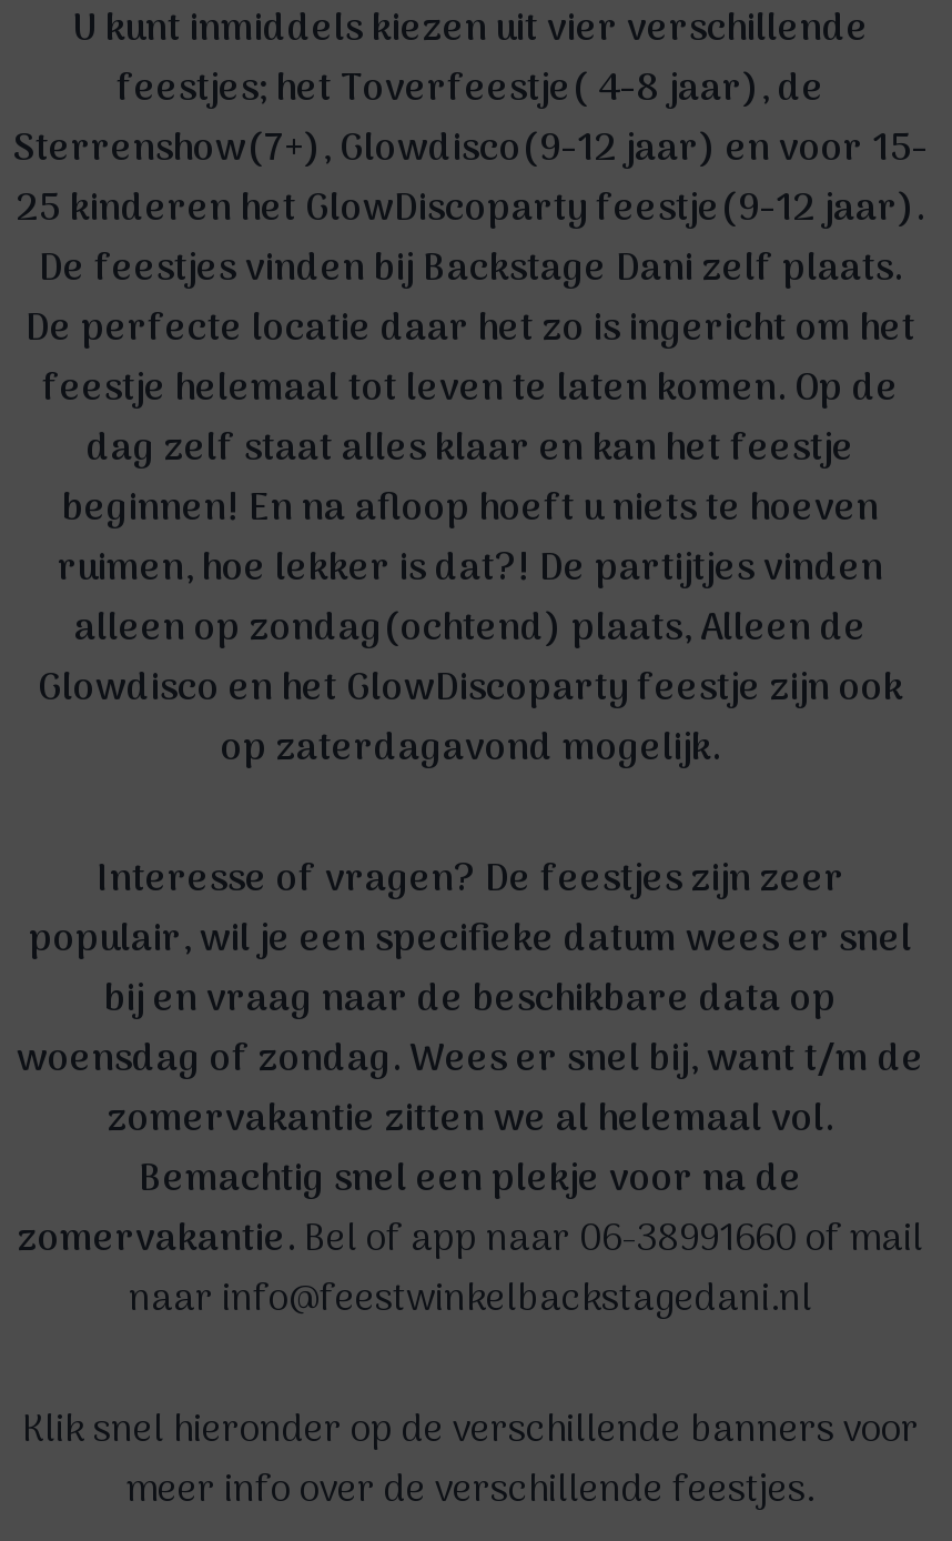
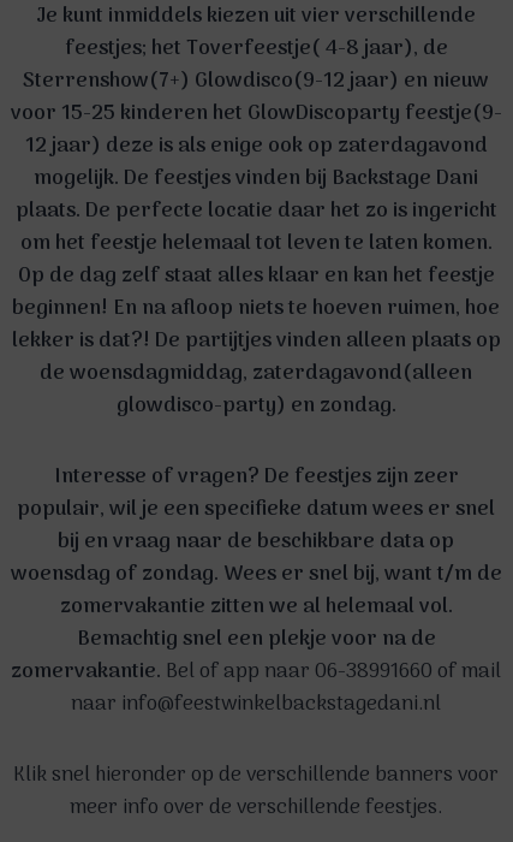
- U kunt inmiddels kiezen uit vier verschillende
+ Je kunt inmiddels kiezen uit vier verschillende

- Sterrenshow(7+), Glowdisco(9-12 jaar) en voor 15-
- 25 kinderen het GlowDiscoparty feestje(9-12 jaar).
- De feestjes vinden bij Backstage Dani zelf plaats.
- De perfecte locatie daar het zo is ingericht om het
- feestje helemaal tot leven te laten komen. Op de
- dag zelf staat alles klaar en kan het feestje
- beginnen! En na afloop hoeft u niets te hoeven
- ruimen, hoe lekker is dat?! De partijtjes vinden
- alleen op zondag(ochtend) plaats, Alleen de
- Glowdisco en het GlowDiscoparty feestje zijn ook
- op zaterdagavond mogelijk.
+ Sterrenshow(7+) Glowdisco(9-12 jaar) en nieuw
+ voor 15-25 kinderen het GlowDiscoparty feestje(9-
+ 12 jaar) deze is als enige ook op zaterdagavond
+ mogelijk. De feestjes vinden bij Backstage Dani
+ plaats. De perfecte locatie daar het zo is ingericht
+ om het feestje helemaal tot leven te laten komen.
+ Op de dag zelf staat alles klaar en kan het feestje
+ beginnen! En na afloop niets te hoeven ruimen, hoe
+ lekker is dat?! De partijtjes vinden alleen plaats op
+ de woensdagmiddag, zaterdagavond(alleen
+ glowdisco-party) en zondag.
